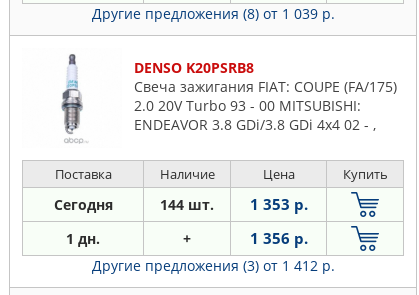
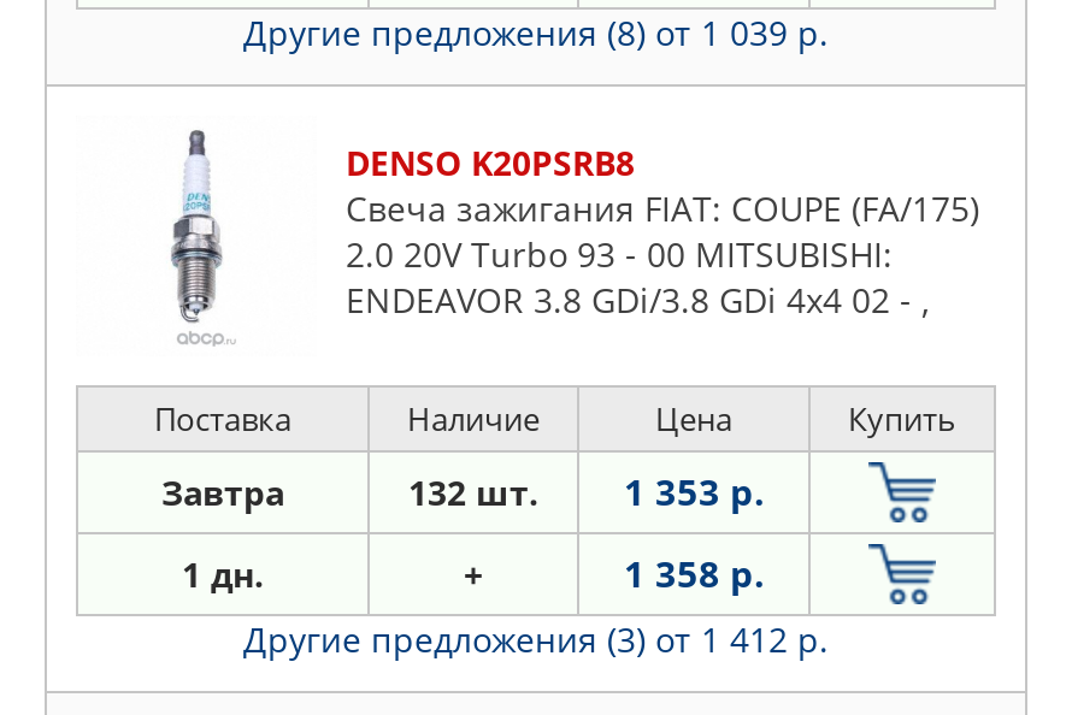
- Сегодня
- 144 шт.
+ Завтра
+ 132 шт.

- 1 356 р.
+ 1 358 р.
